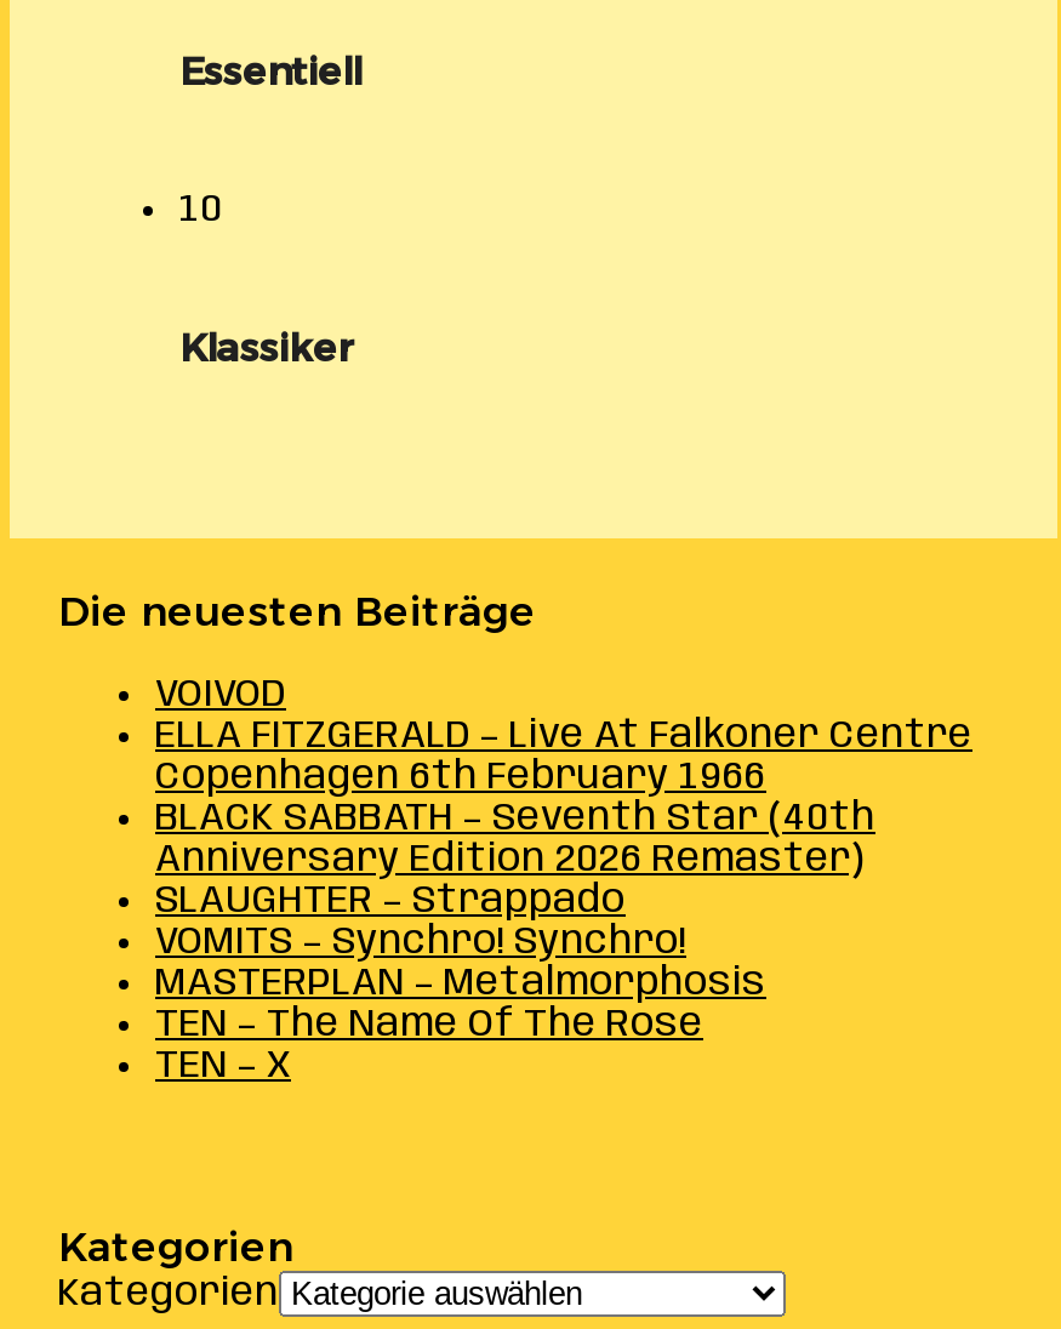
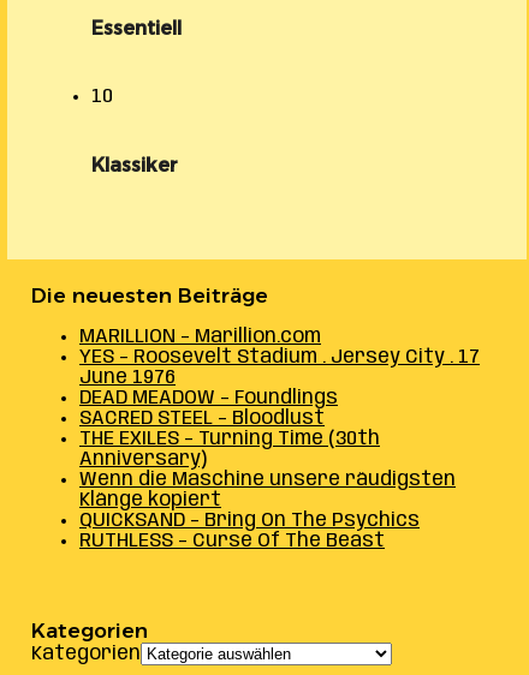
- VOIVOD
- ELLA FITZGERALD – Live At Falkoner Centre
- Copenhagen 6th February 1966
- BLACK SABBATH – Seventh Star (40th
- Anniversary Edition 2026 Remaster)
- SLAUGHTER – Strappado
- VOMITS – Synchro! Synchro!
- MASTERPLAN – Metalmorphosis
- TEN – The Name Of The Rose
- TEN – X
+ MARILLION – Marillion.com
+ YES – Roosevelt Stadium . Jersey City . 17
+ June 1976
+ DEAD MEADOW – Foundlings
+ SACRED STEEL – Bloodlust
+ THE EXILES – Turning Time (30th
+ Anniversary)
+ Wenn die Maschine unsere räudigsten
+ Klänge kopiert
+ QUICKSAND – Bring On The Psychics
+ RUTHLESS – Curse Of The Beast
